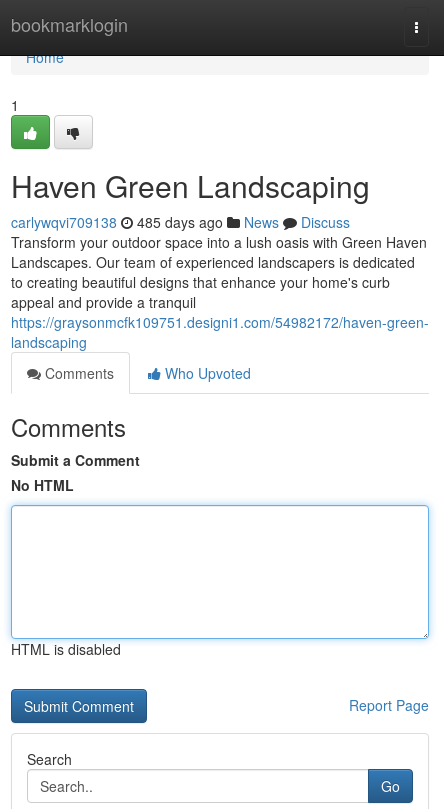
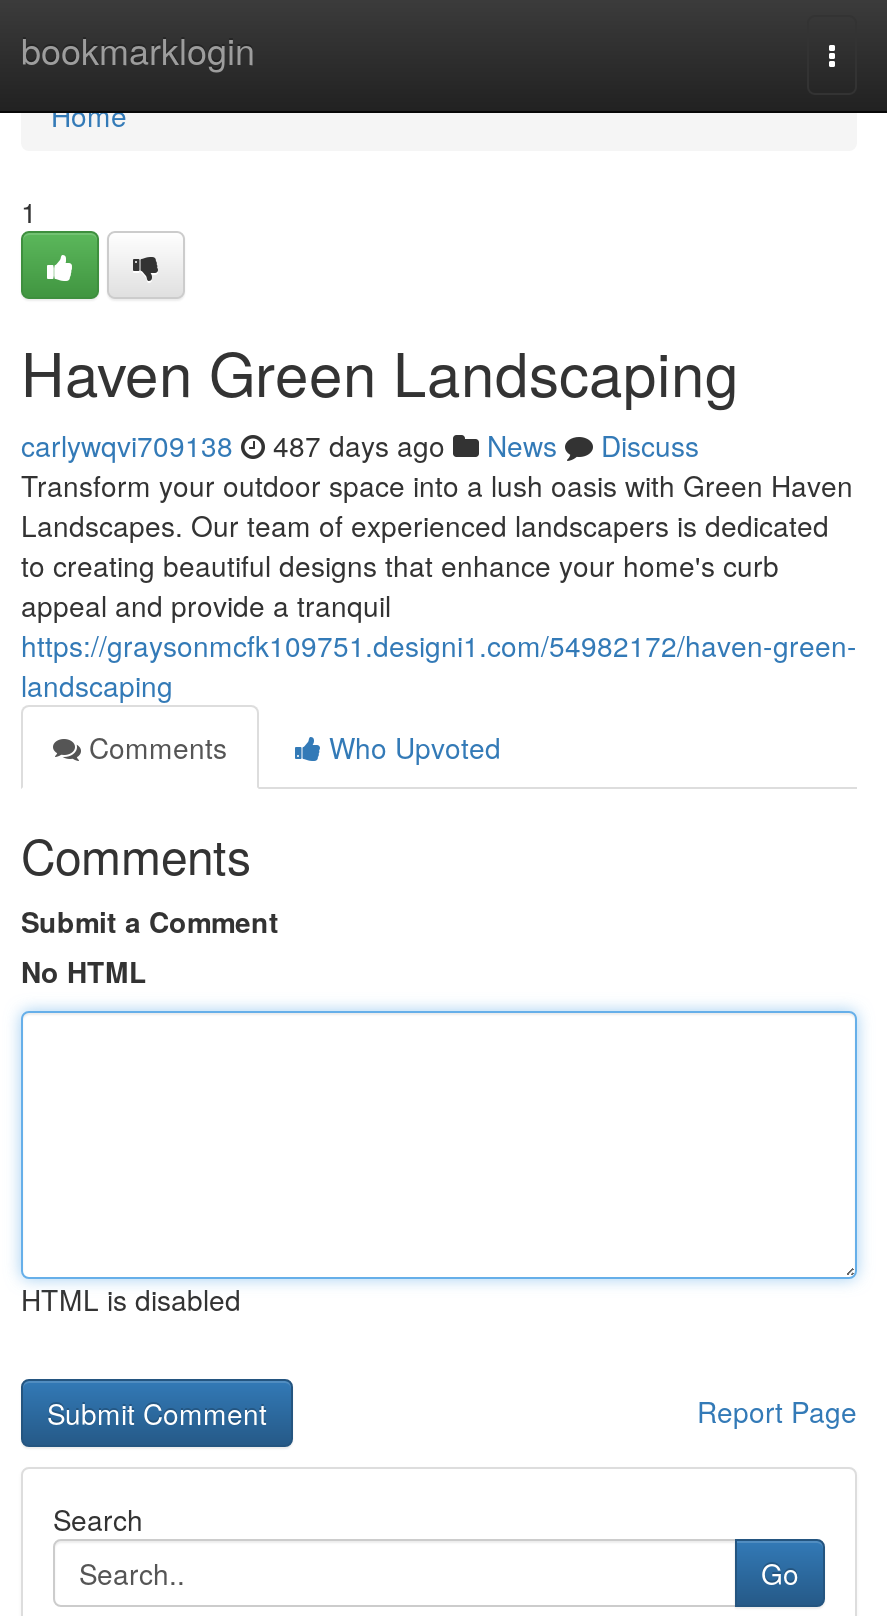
- carlywqvi709138 485 days ago News Discuss
+ carlywqvi709138 487 days ago News Discuss
